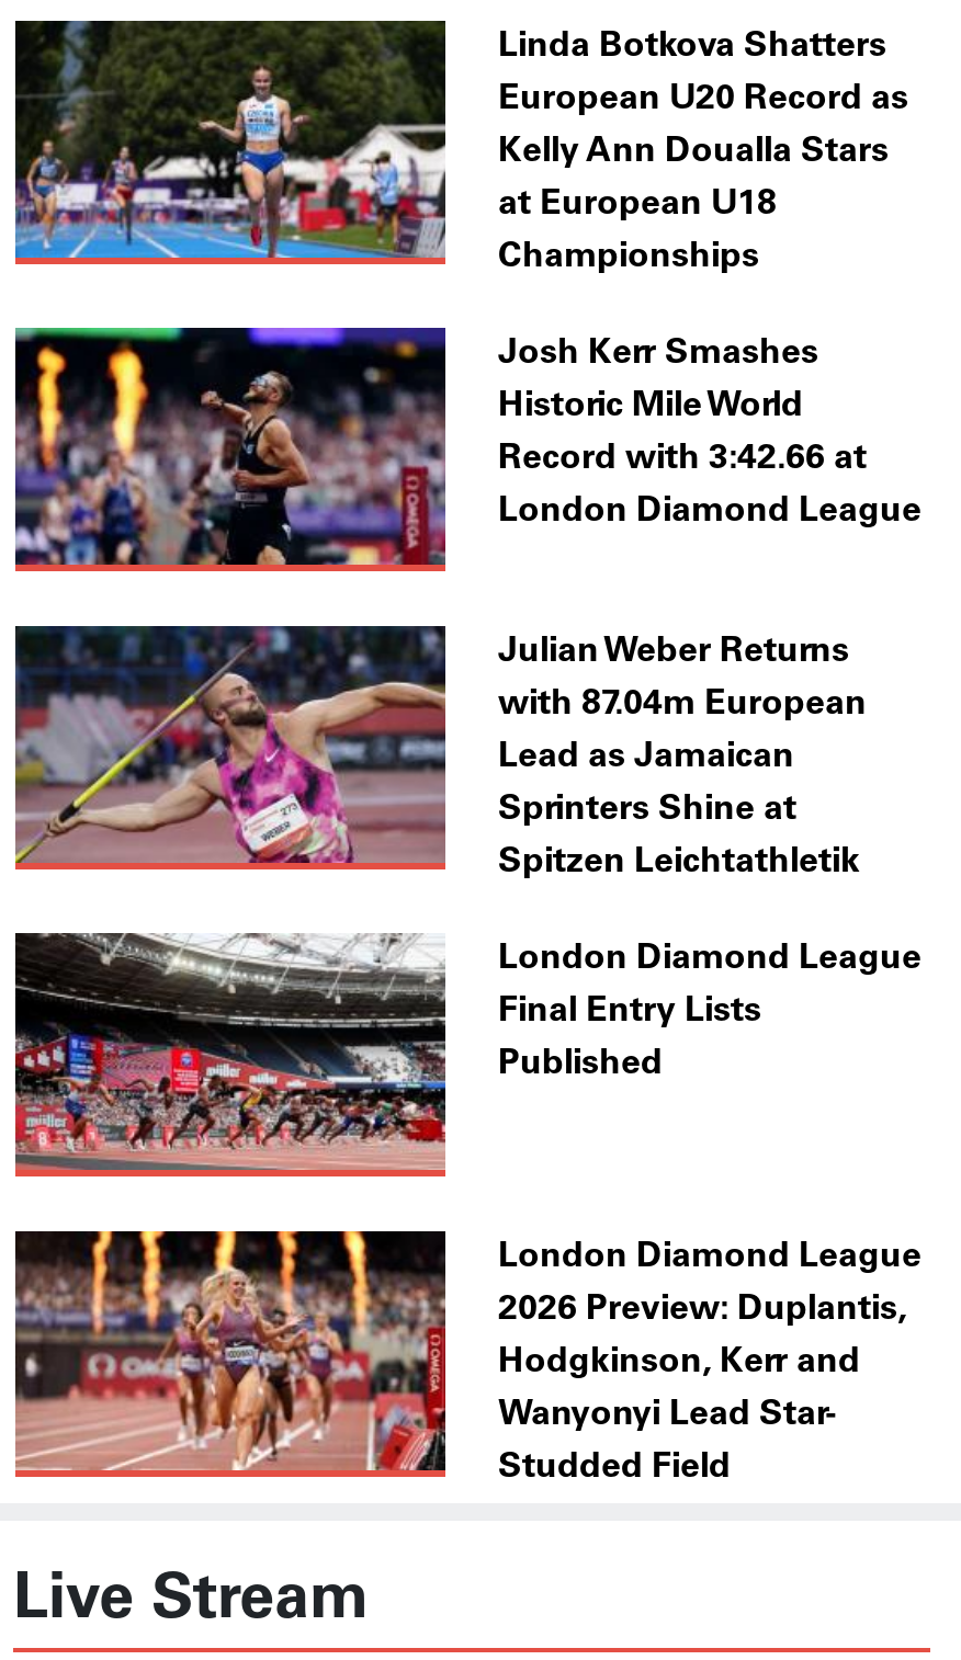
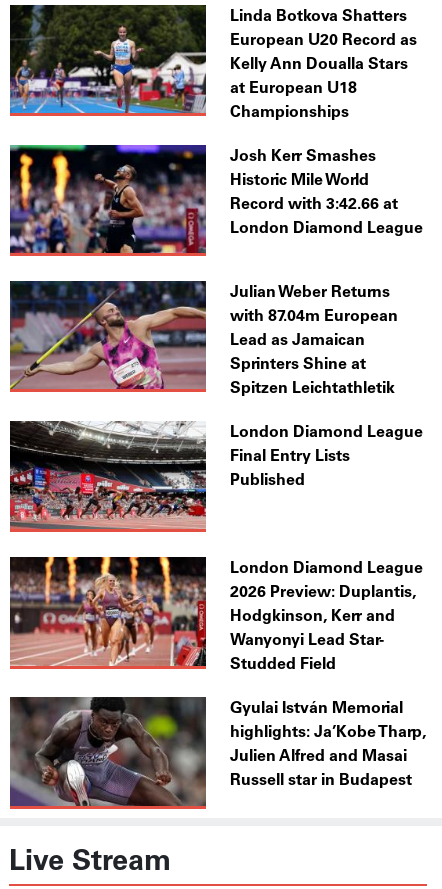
+ [image]
+ Gyulai István Memorial
+ highlights: Ja’Kobe Tharp,
+ Julien Alfred and Masai
+ Russell star in Budapest
